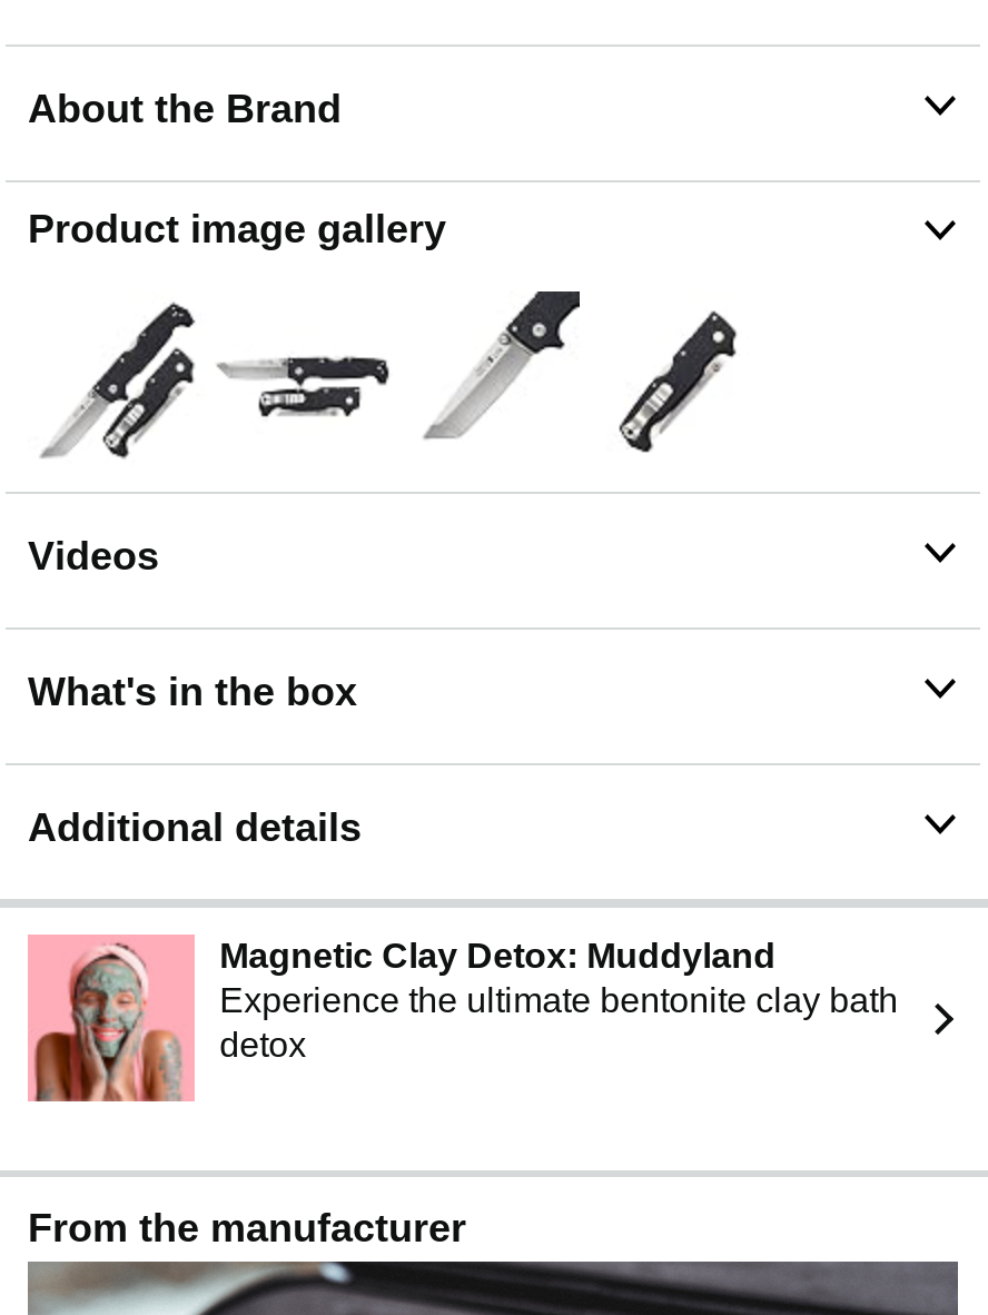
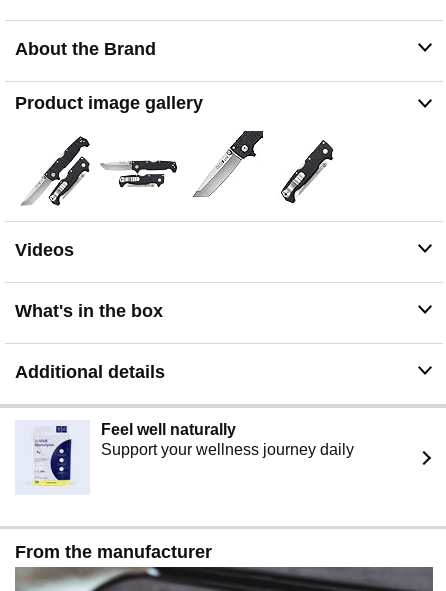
- [image]
- Magnetic Clay Detox: Muddyland
- Experience the ultimate bentonite clay bath
- detox
+ [image]
+ Feel well naturally
+ Support your wellness journey daily
